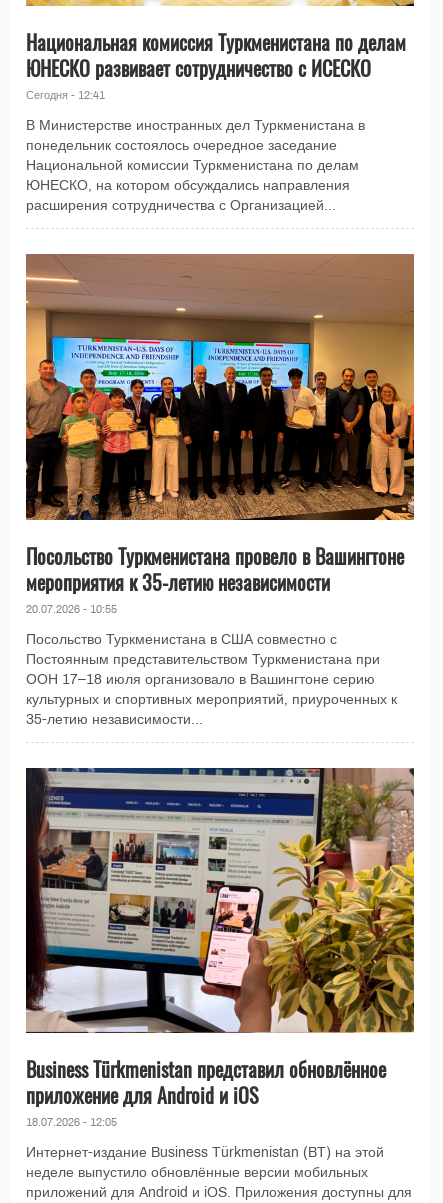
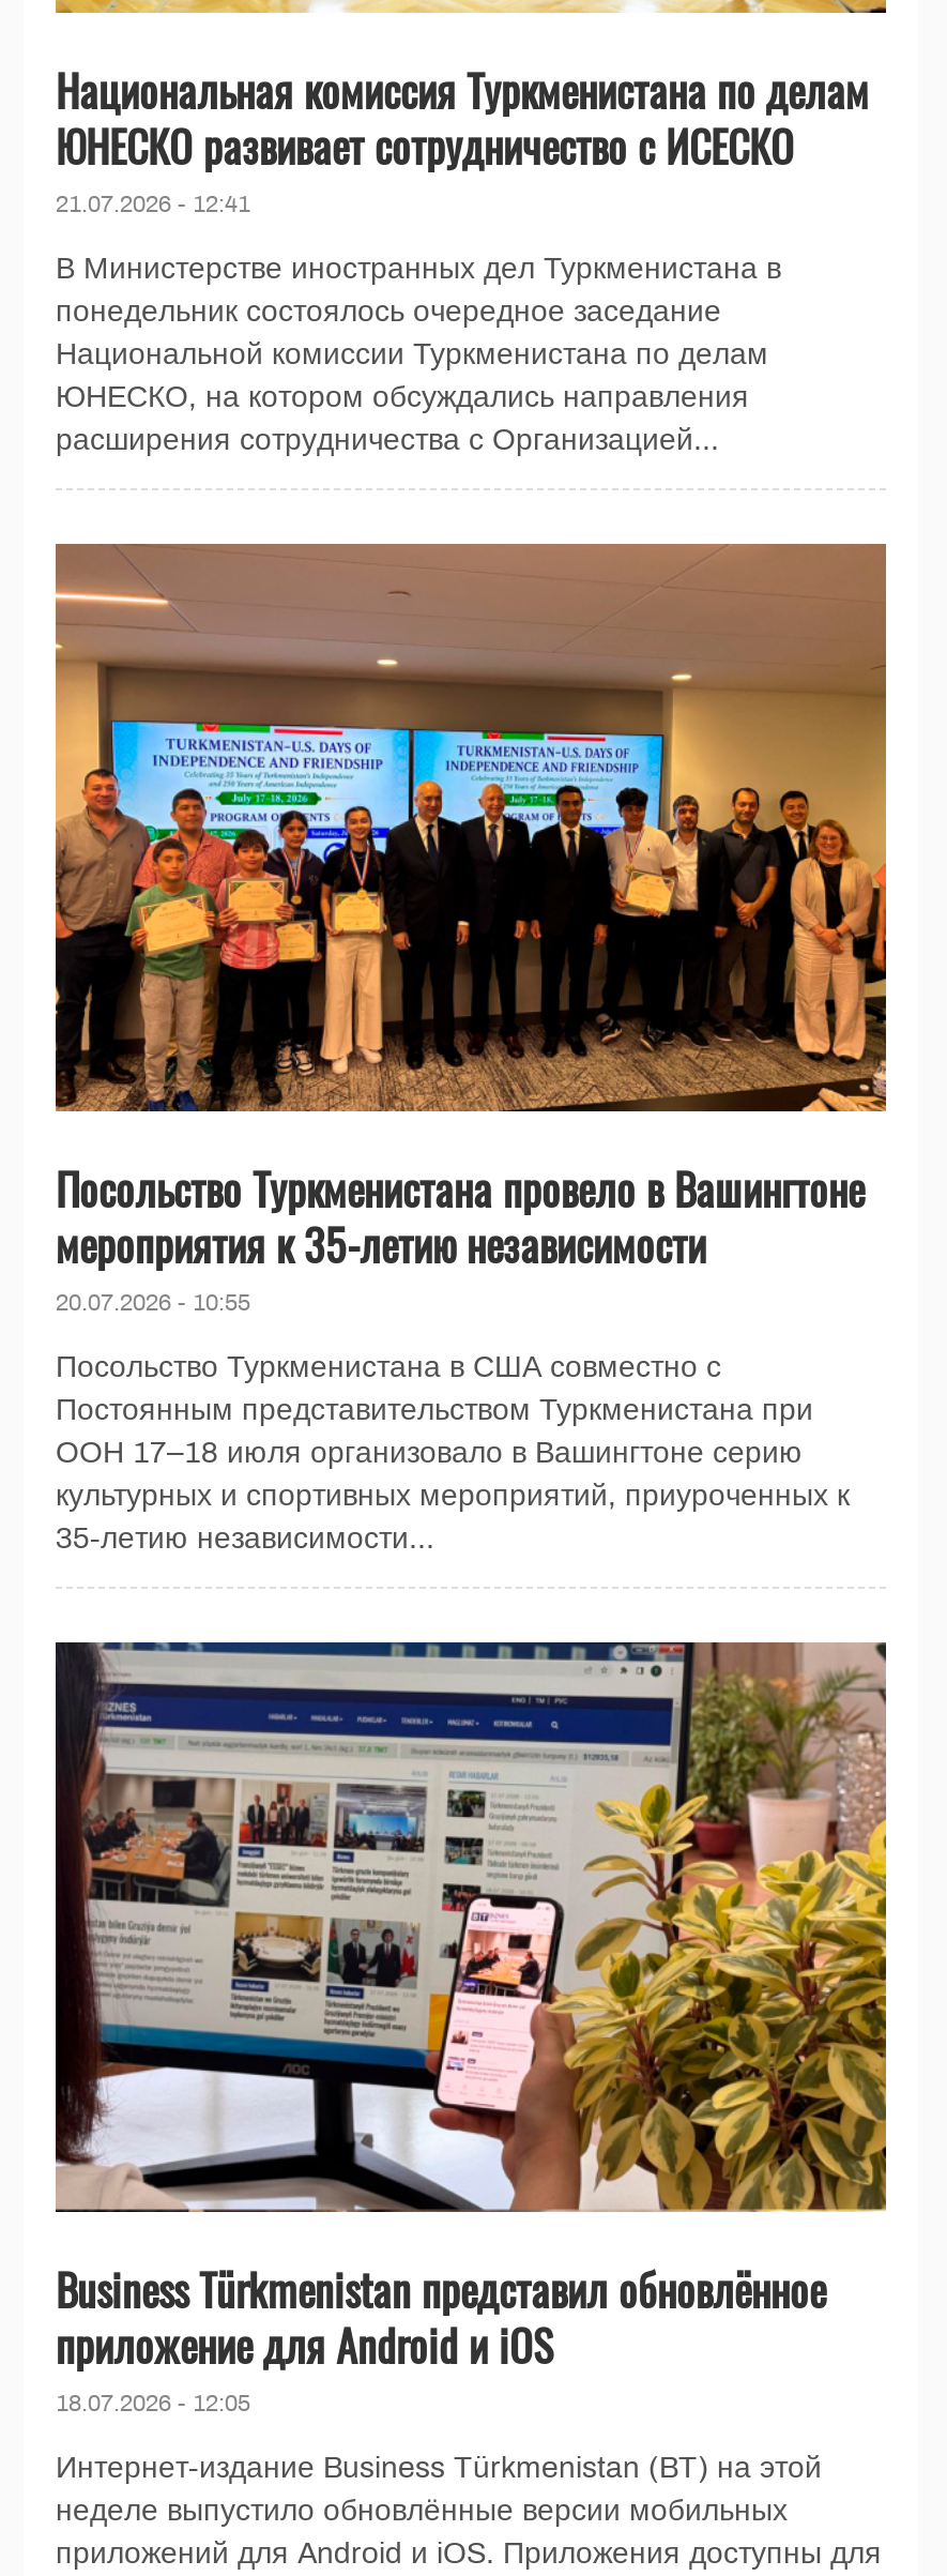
- Сегодня - 12:41
+ 21.07.2026 - 12:41
